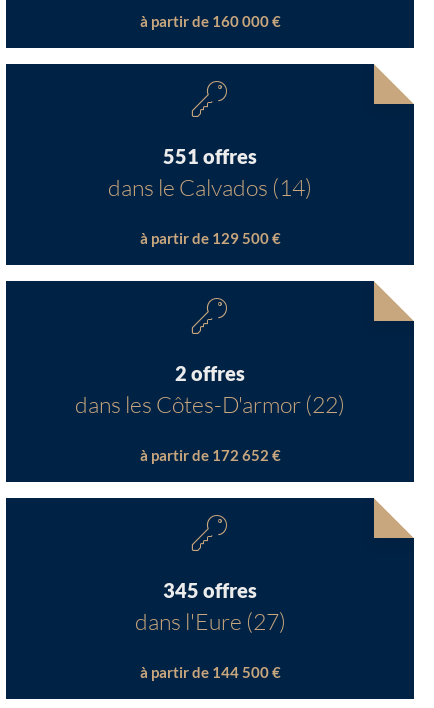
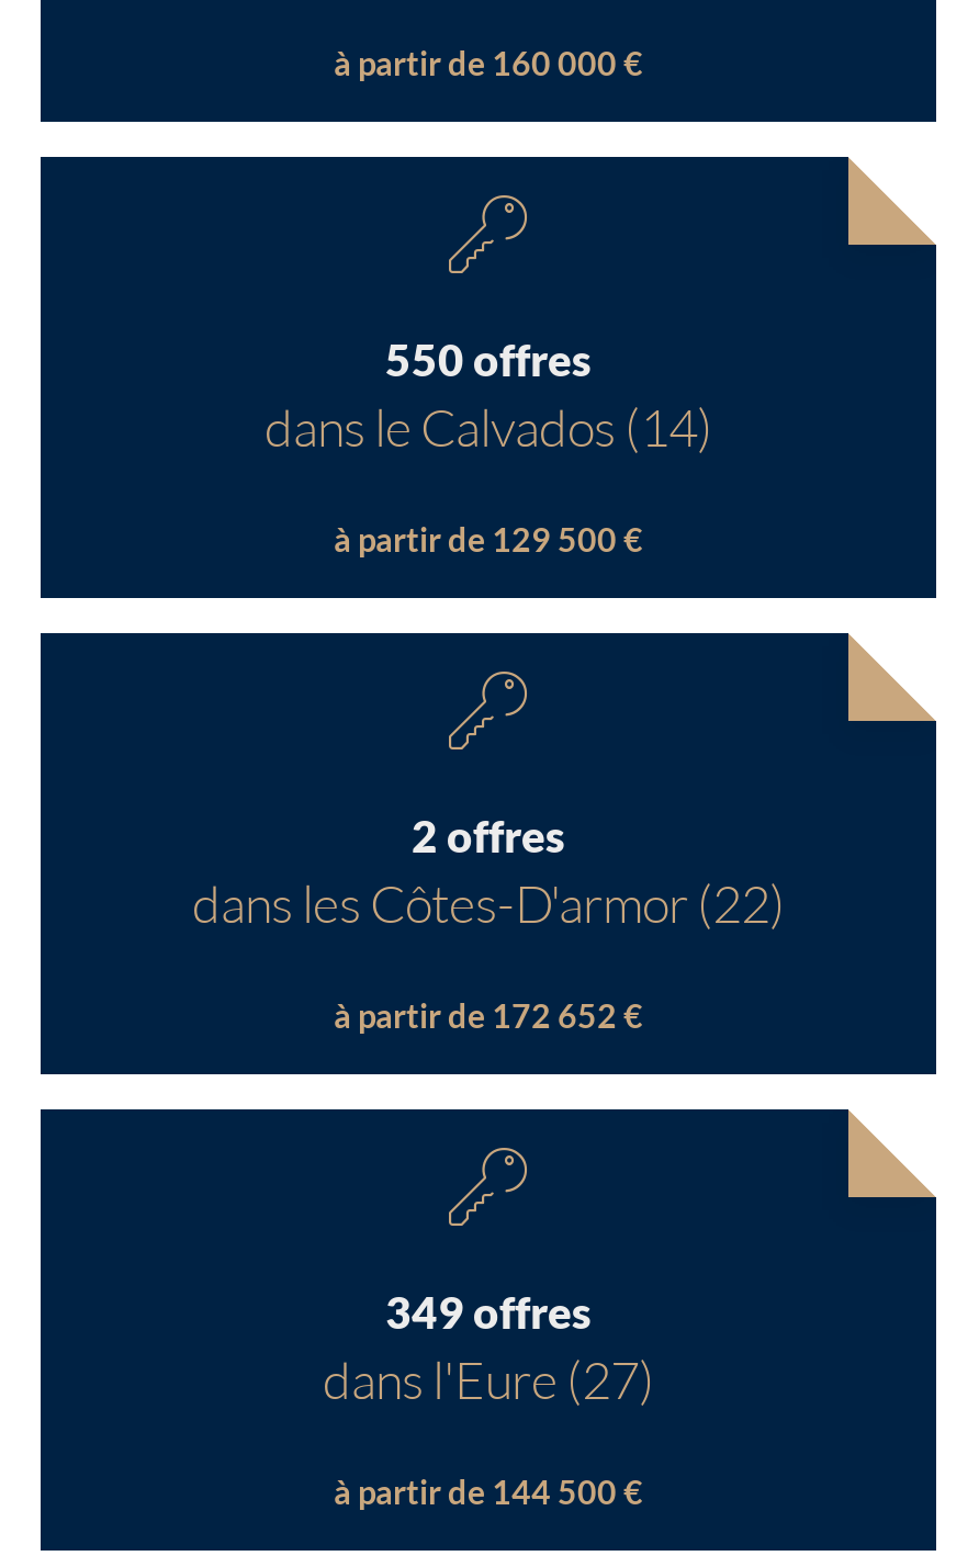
- 551 offres
+ 550 offres

- 345 offres
+ 349 offres
